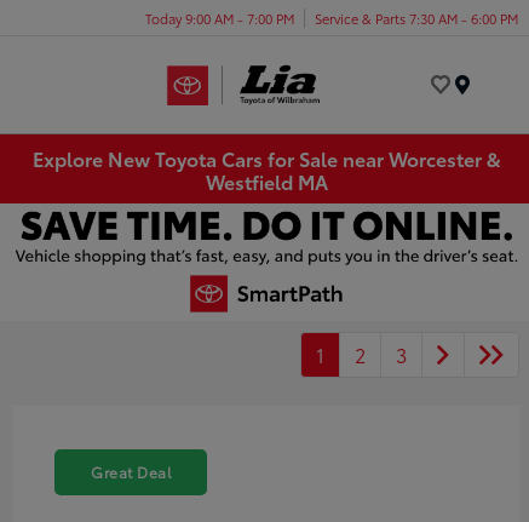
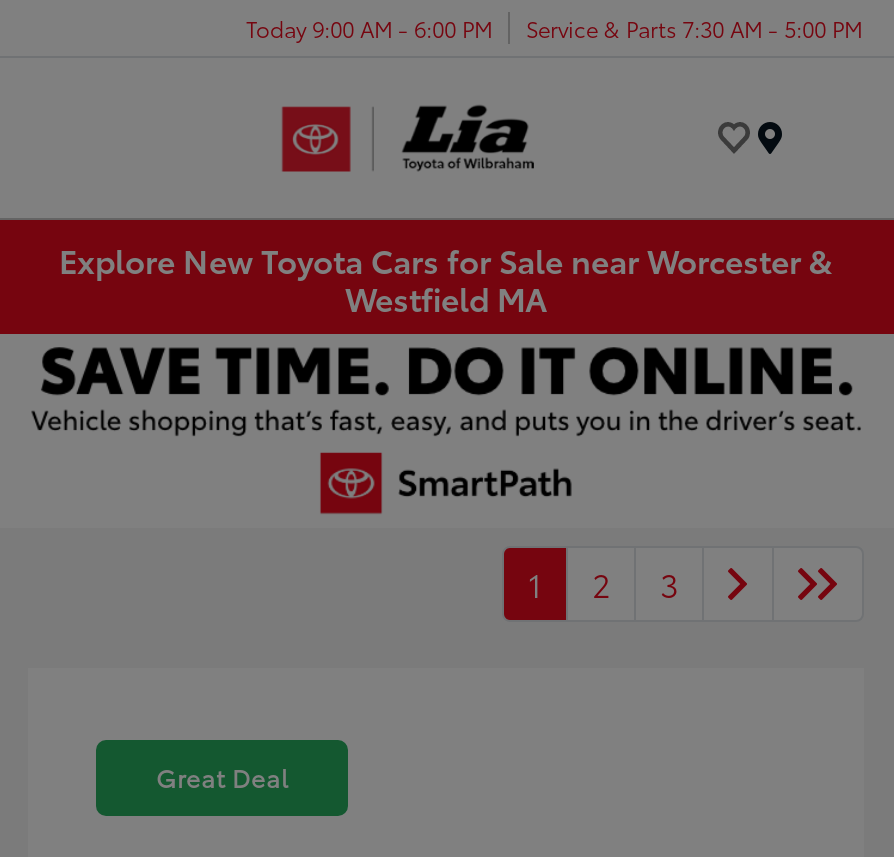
- Today 9:00 AM - 7:00 PM
+ Today 9:00 AM - 6:00 PM

- Service & Parts 7:30 AM - 6:00 PM
+ Service & Parts 7:30 AM - 5:00 PM
